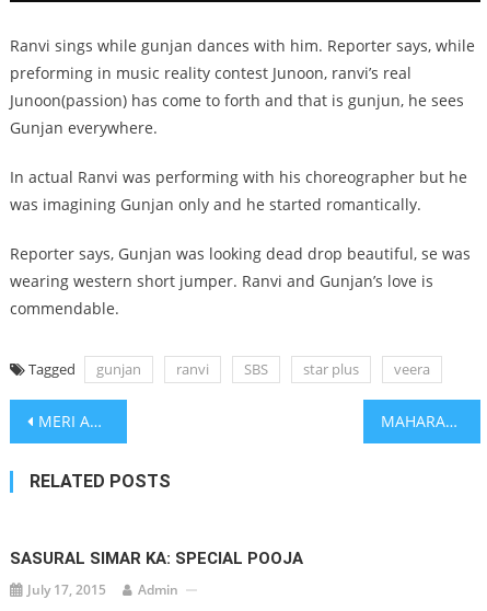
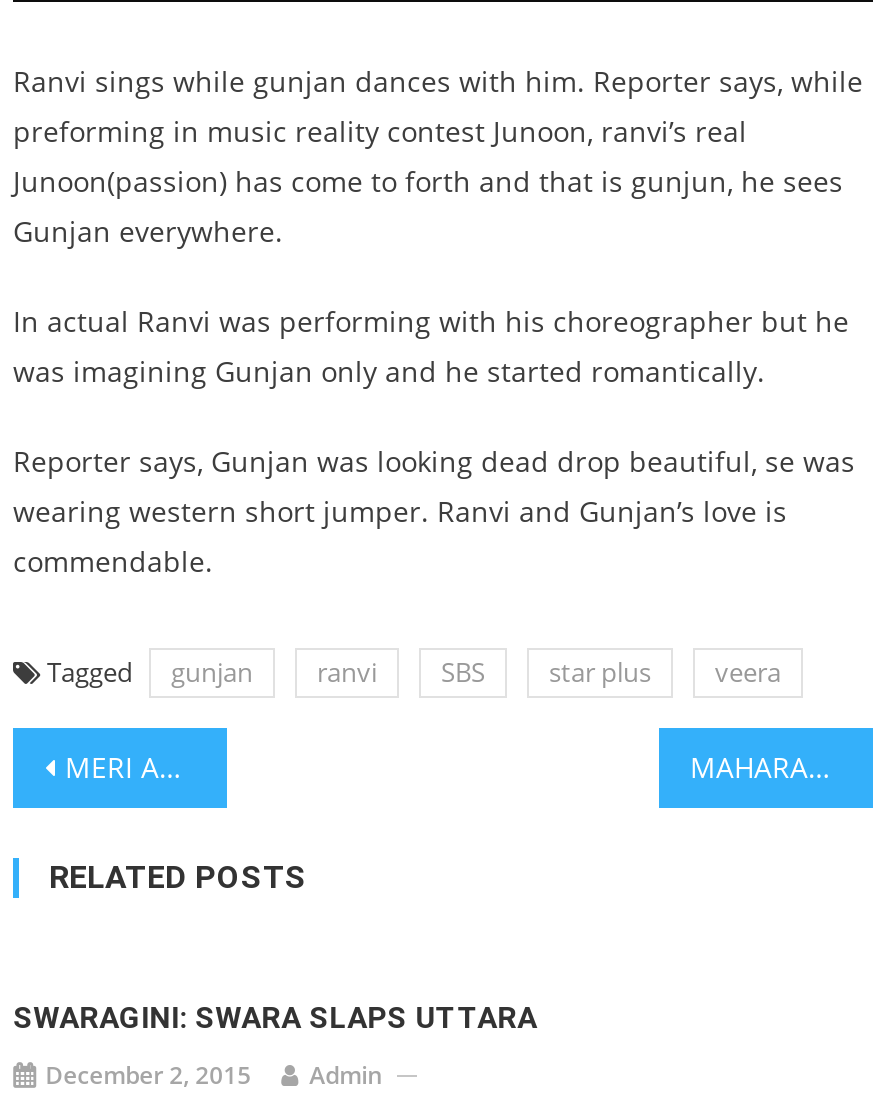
- SASURAL SIMAR KA: SPECIAL POOJA
+ SWARAGINI: SWARA SLAPS UTTARA

- July 17, 2015 Admin
+ December 2, 2015 Admin
